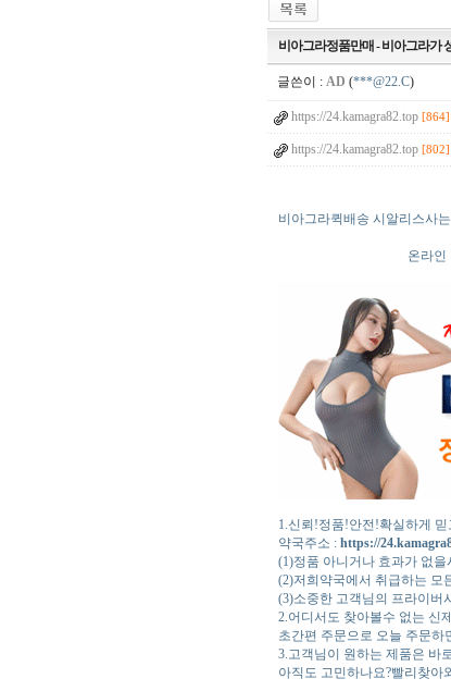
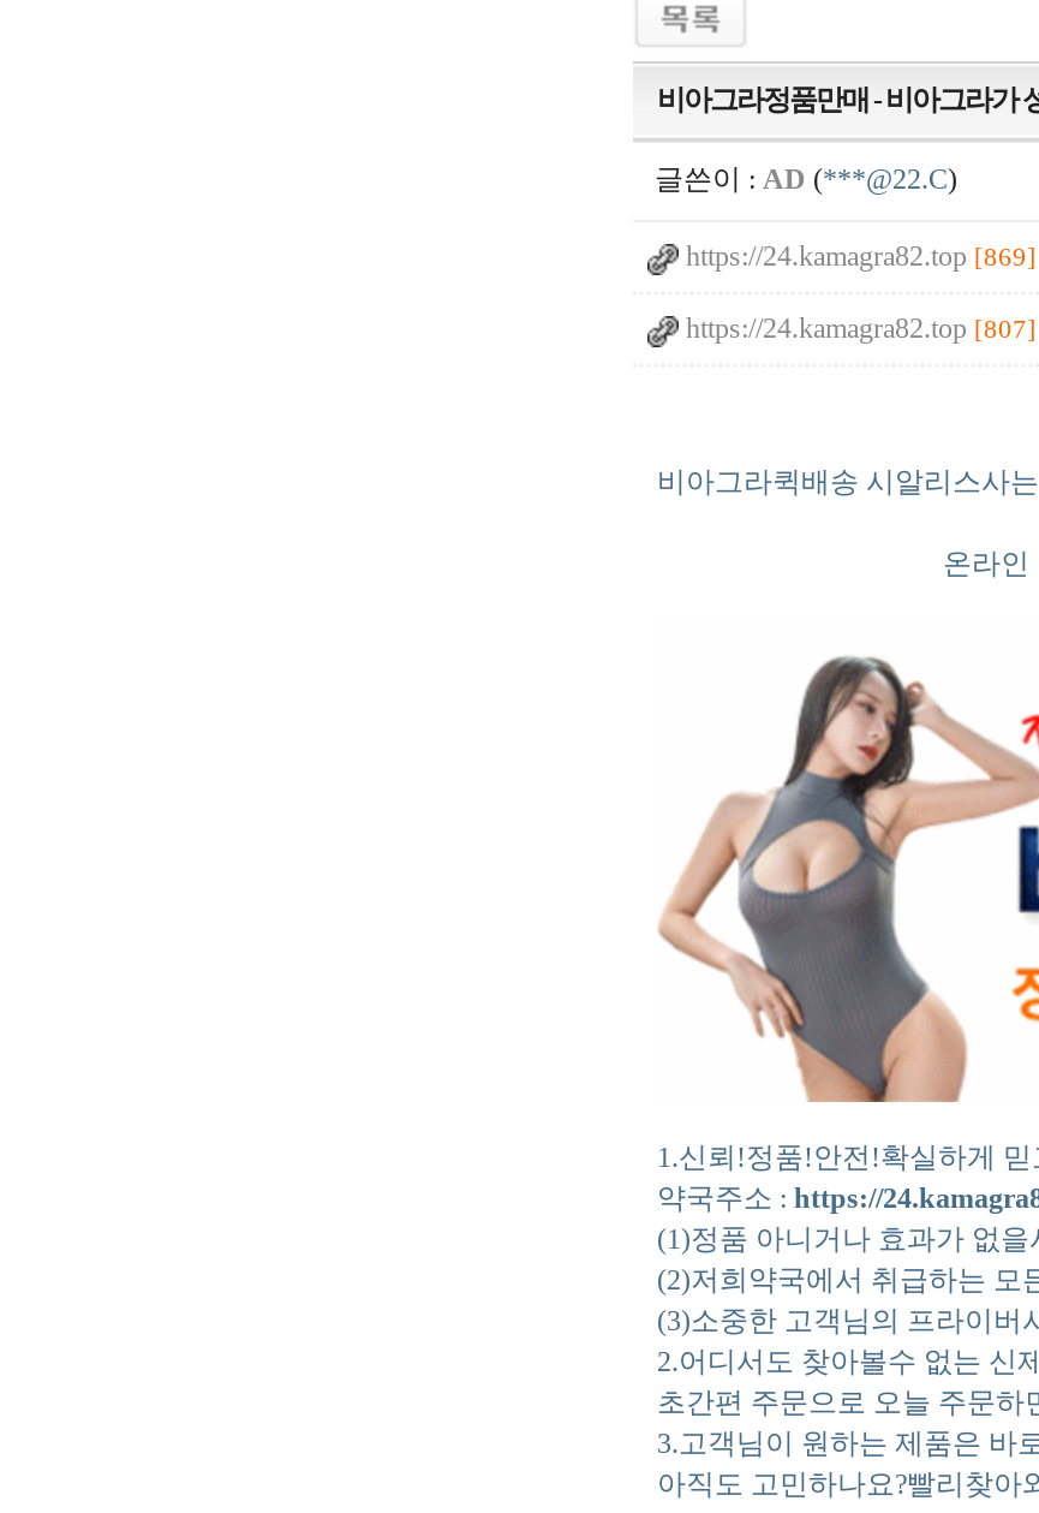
- https://24.kamagra82.top [864]
+ https://24.kamagra82.top [869]

- https://24.kamagra82.top [802]
+ https://24.kamagra82.top [807]
